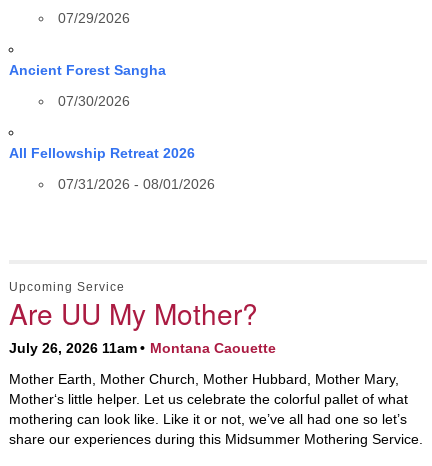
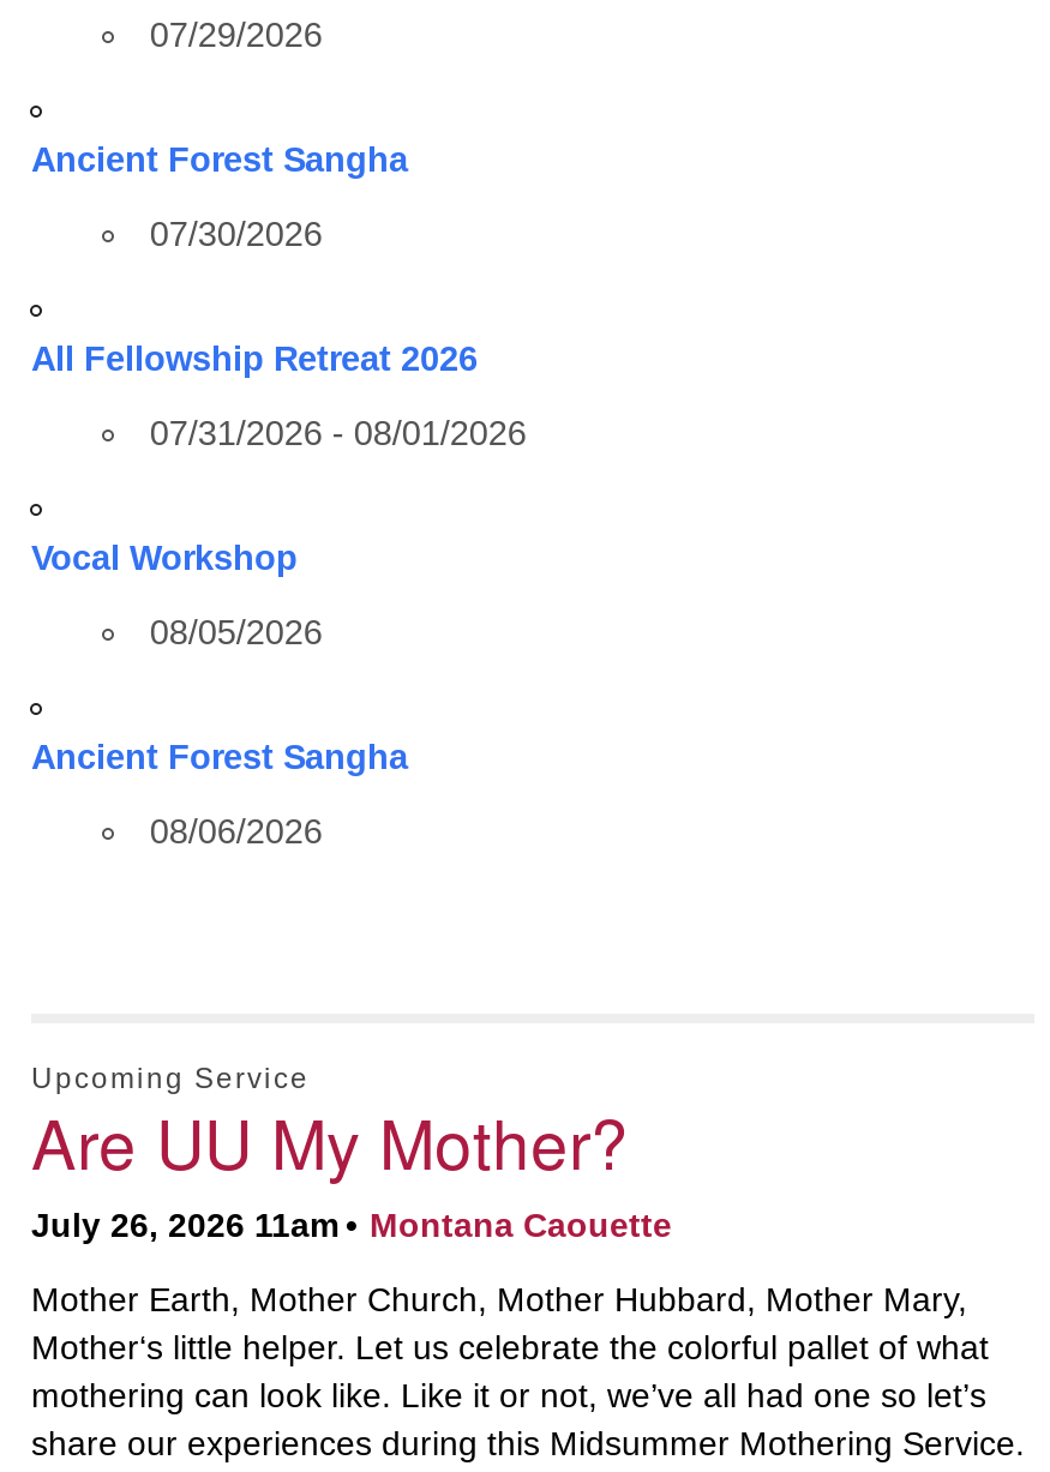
+ Vocal Workshop
+ 08/05/2026
+ Ancient Forest Sangha
+ 08/06/2026
